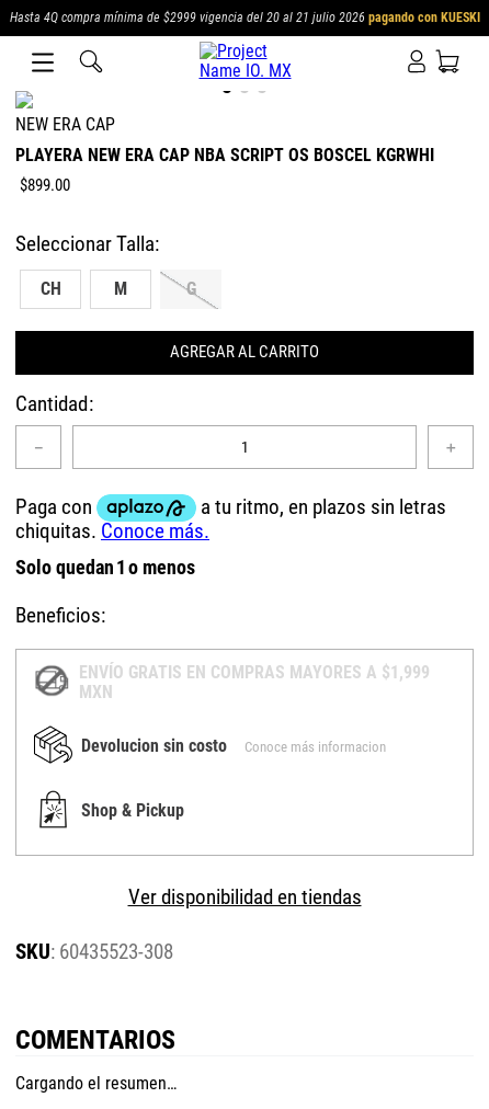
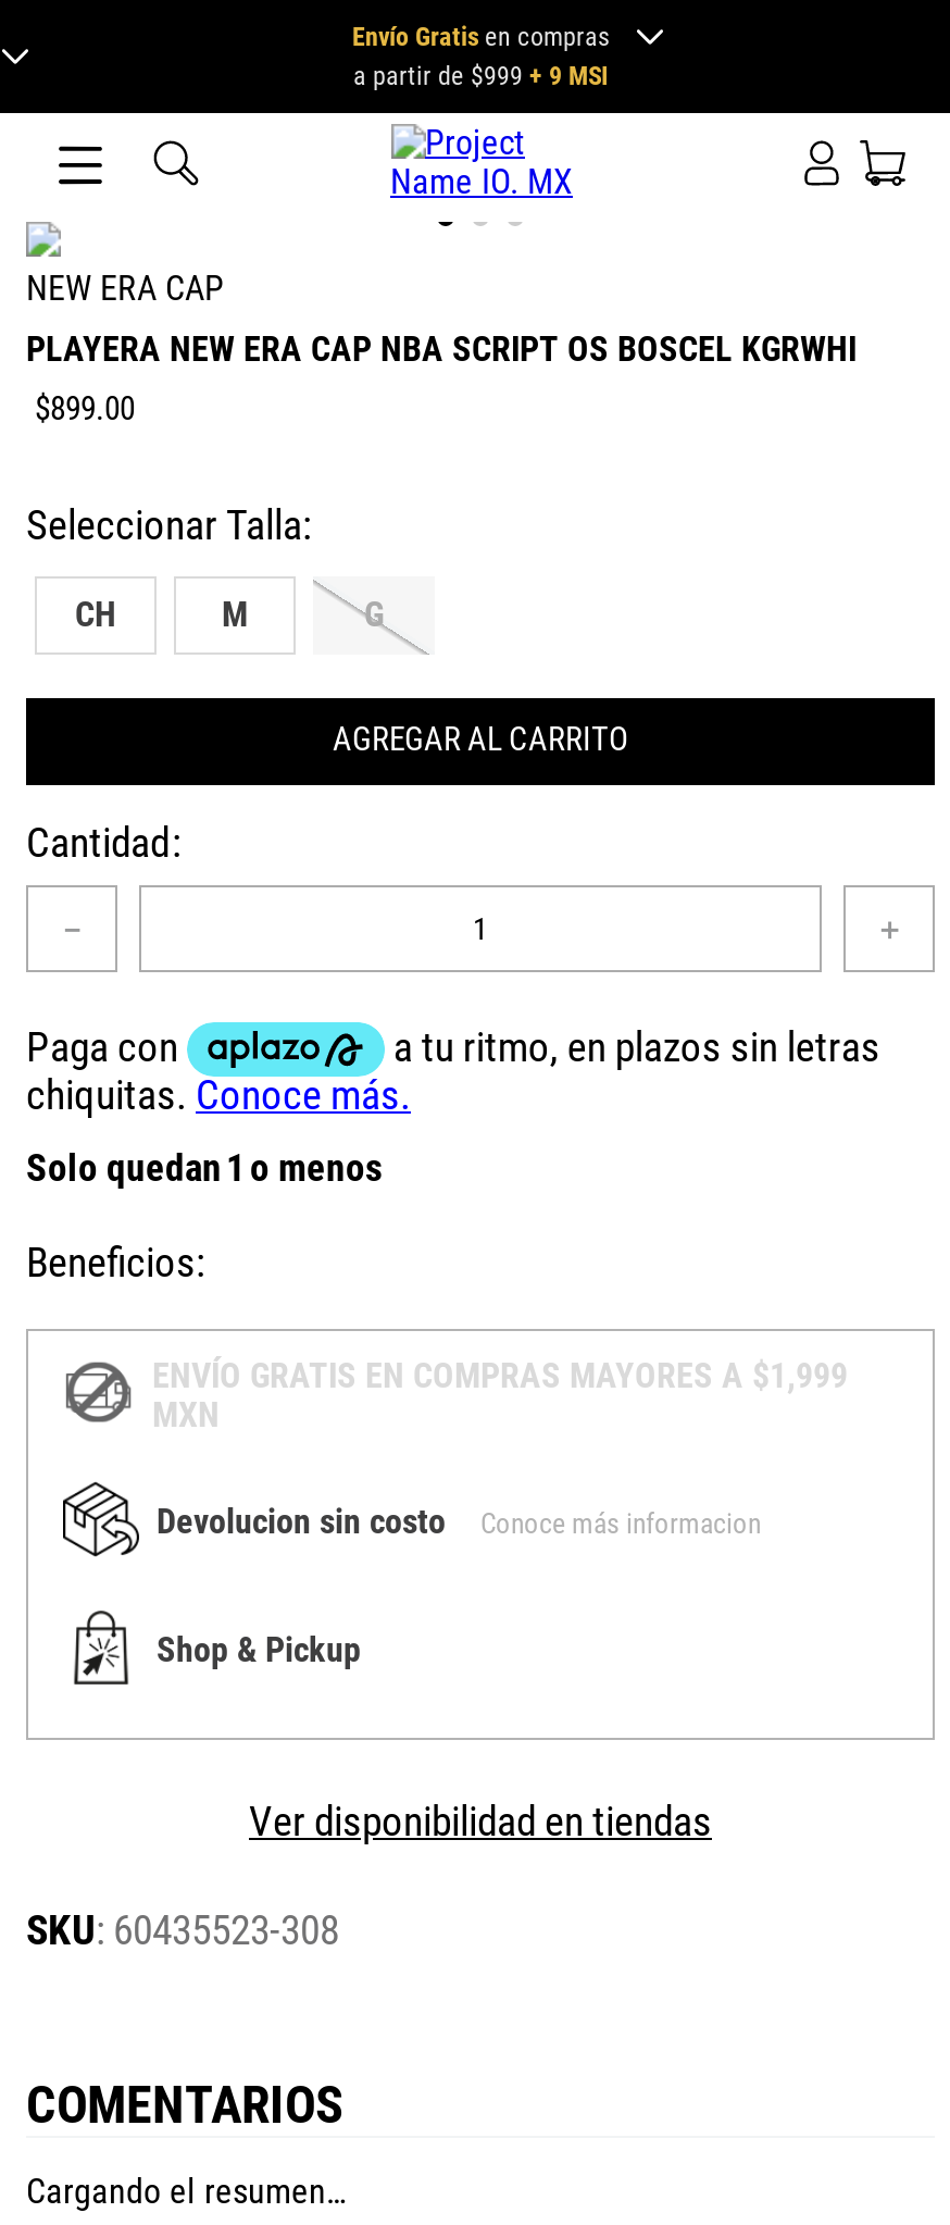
- Hasta 4Q compra mínima de $2999 vigencia del 20 al 21 julio 2026 pagando con KUESKI
+ Envío Gratis en compras
+ a partir de $999 + 9 MSI
